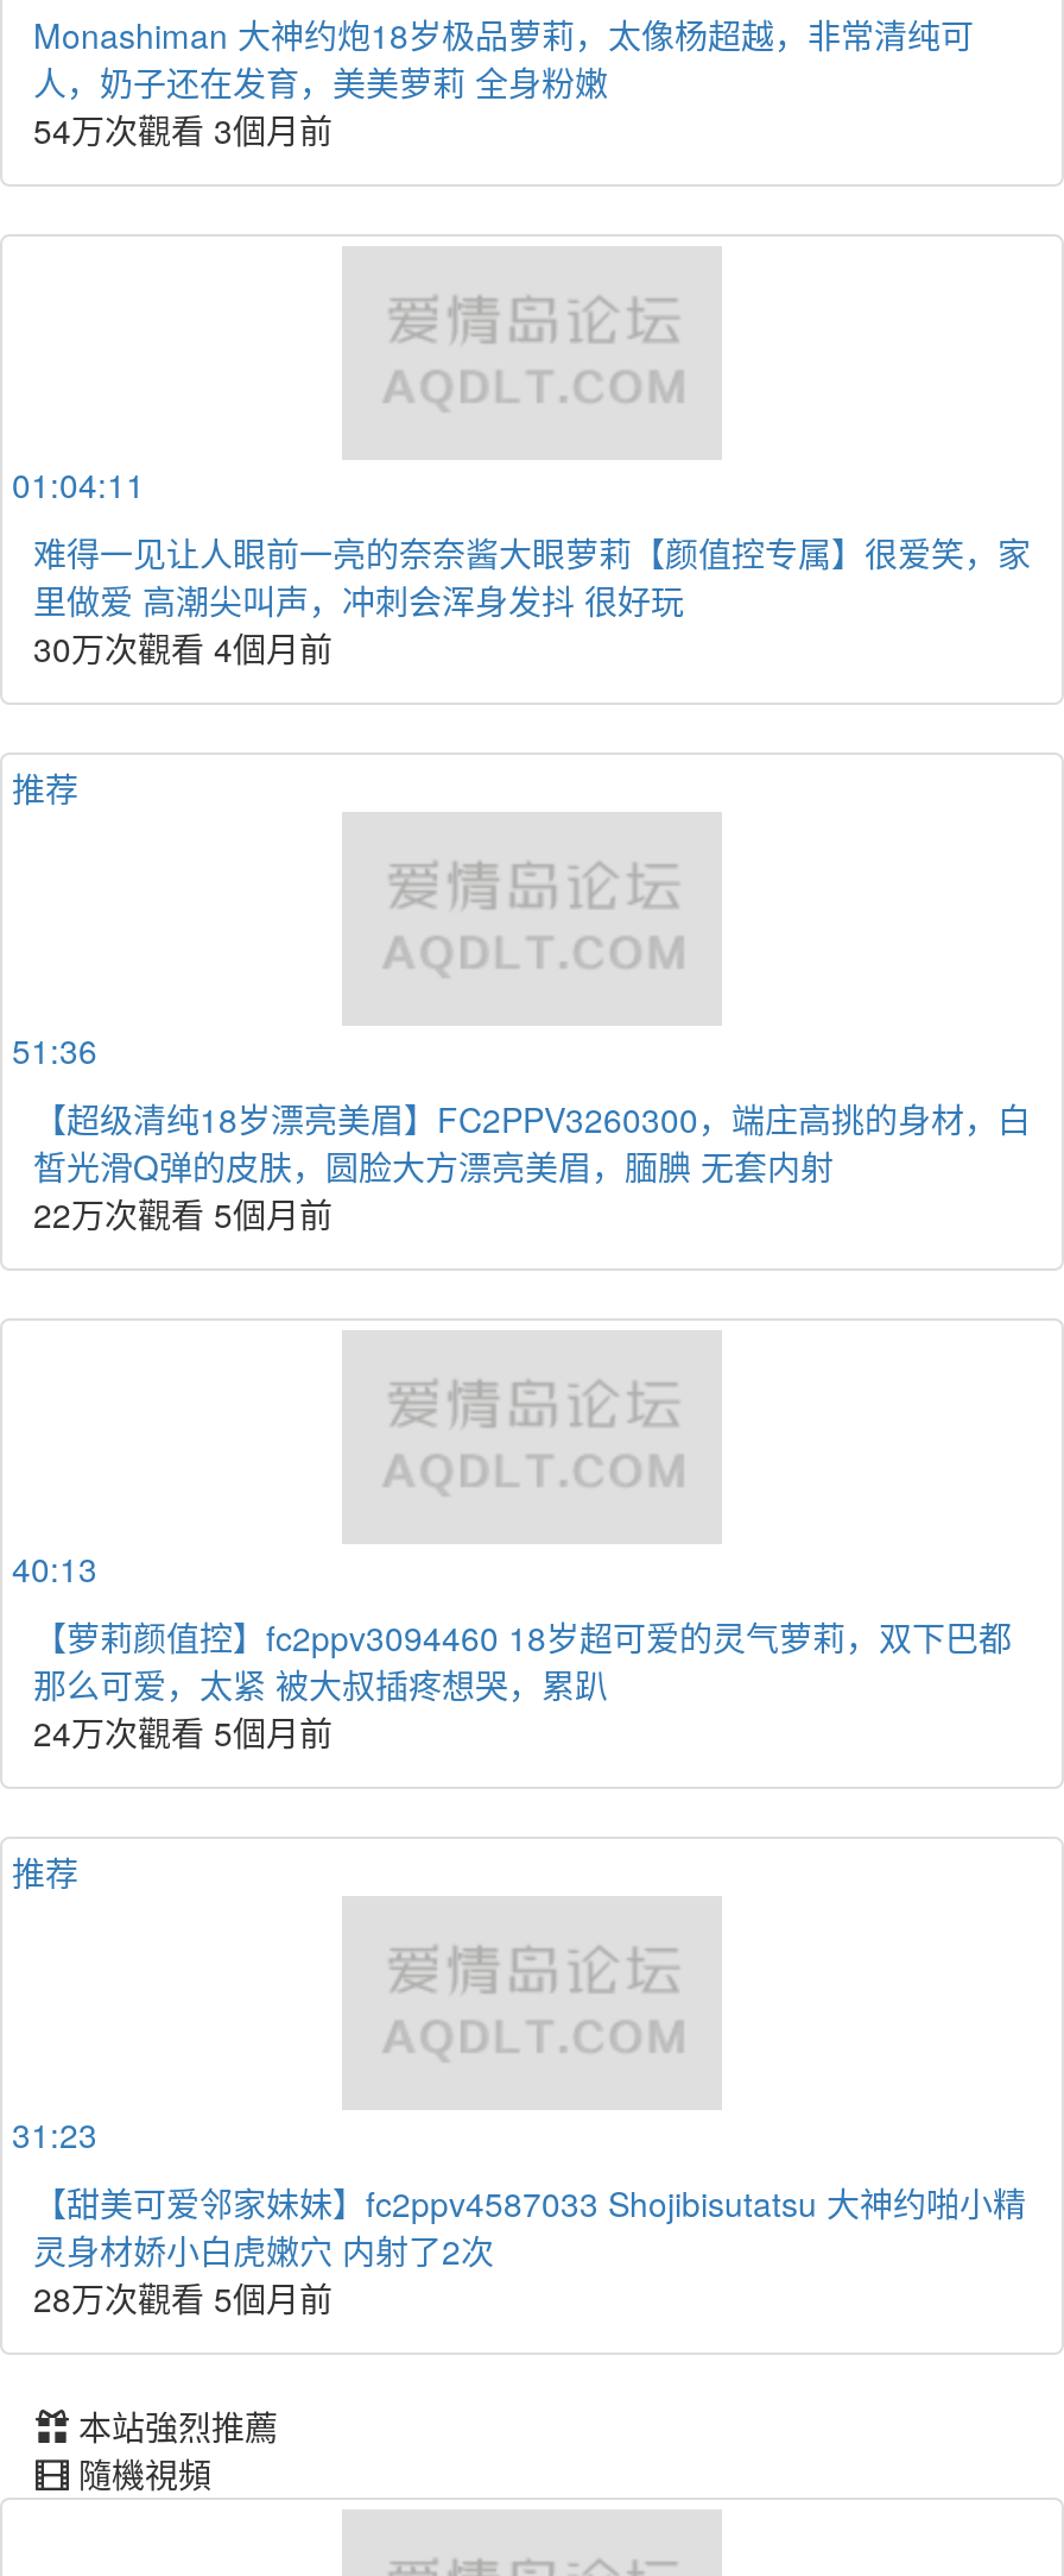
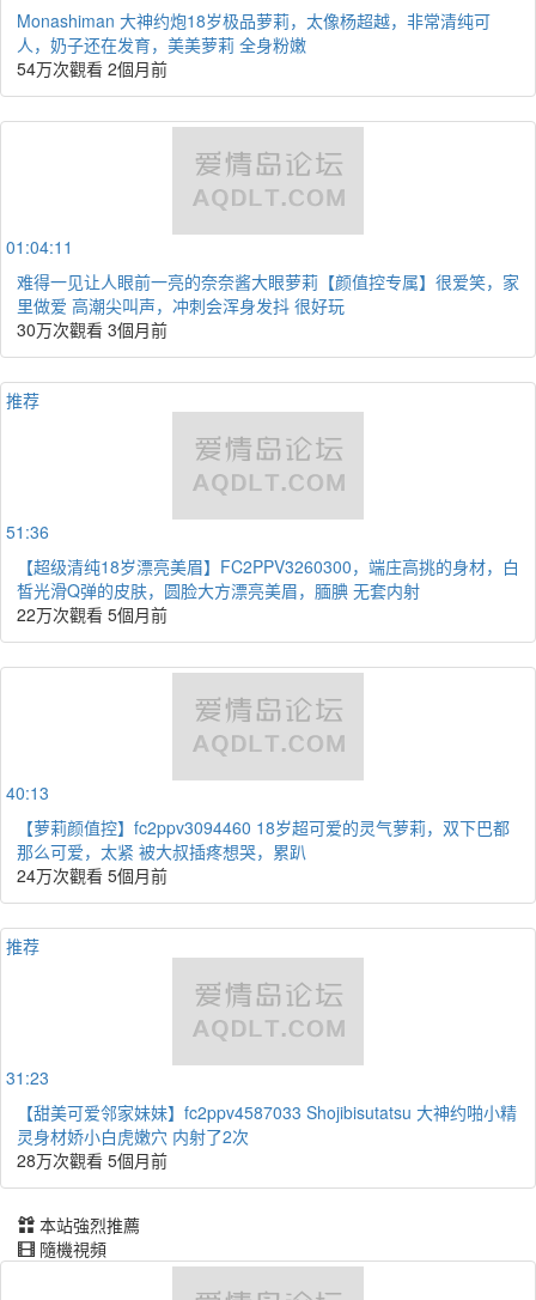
- 54万次觀看 3個月前
+ 54万次觀看 2個月前

- 30万次觀看 4個月前
+ 30万次觀看 3個月前
